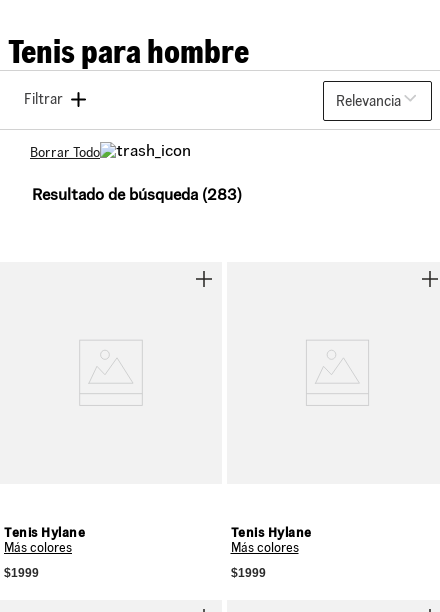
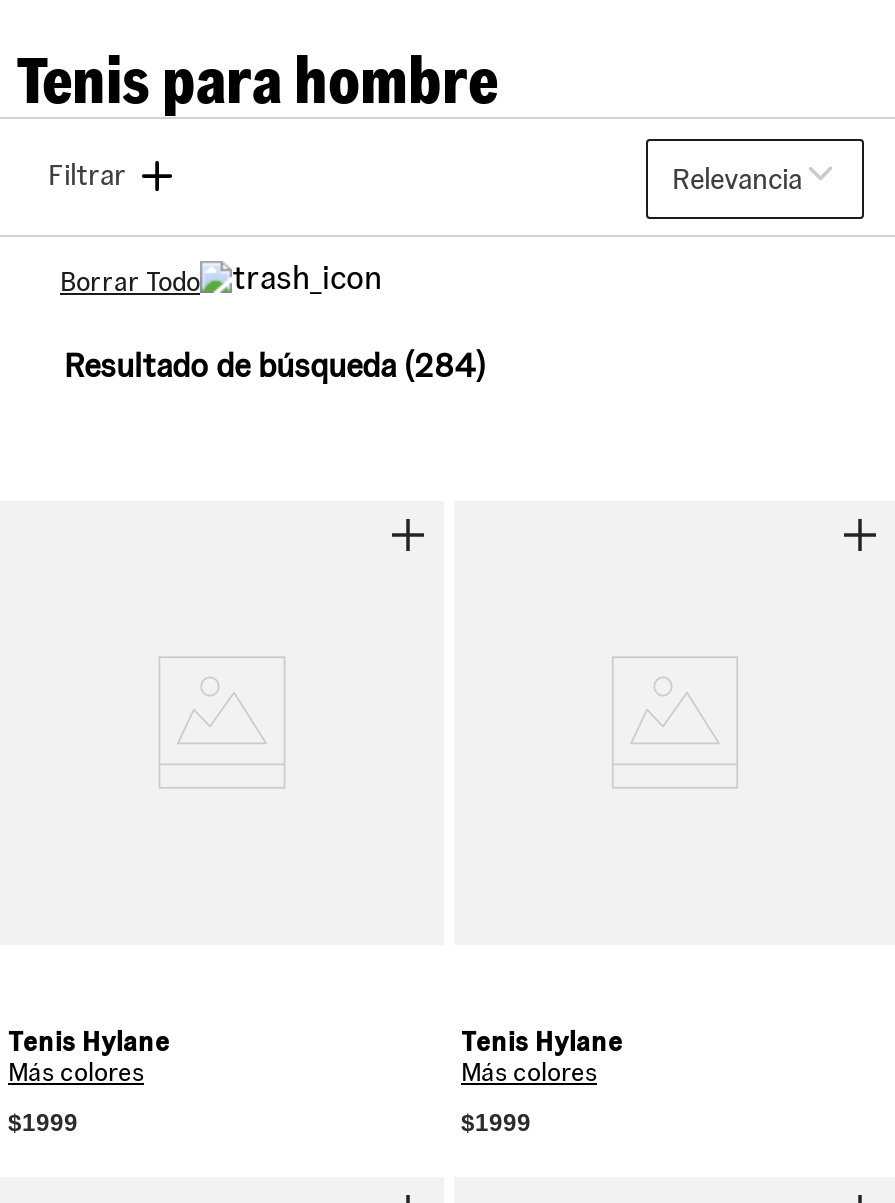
- Resultado de búsqueda (283)
+ Resultado de búsqueda (284)
